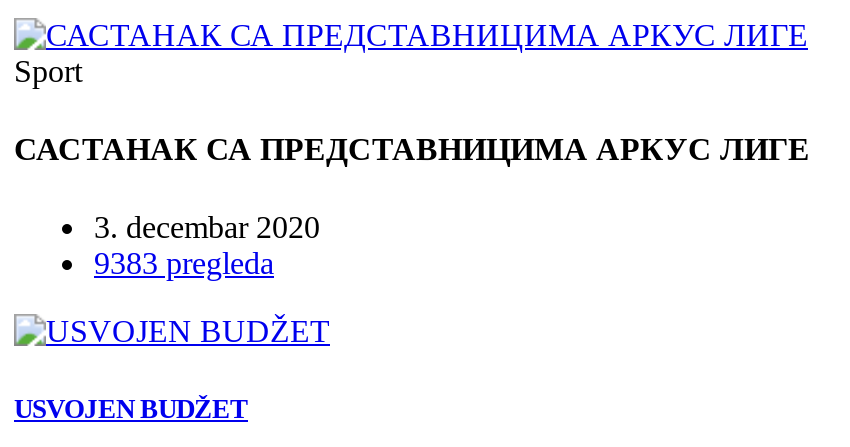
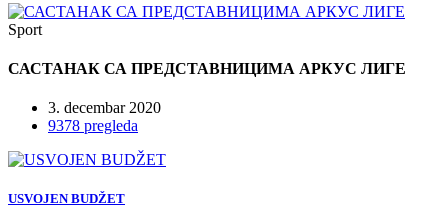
- 9383 pregleda
+ 9378 pregleda
